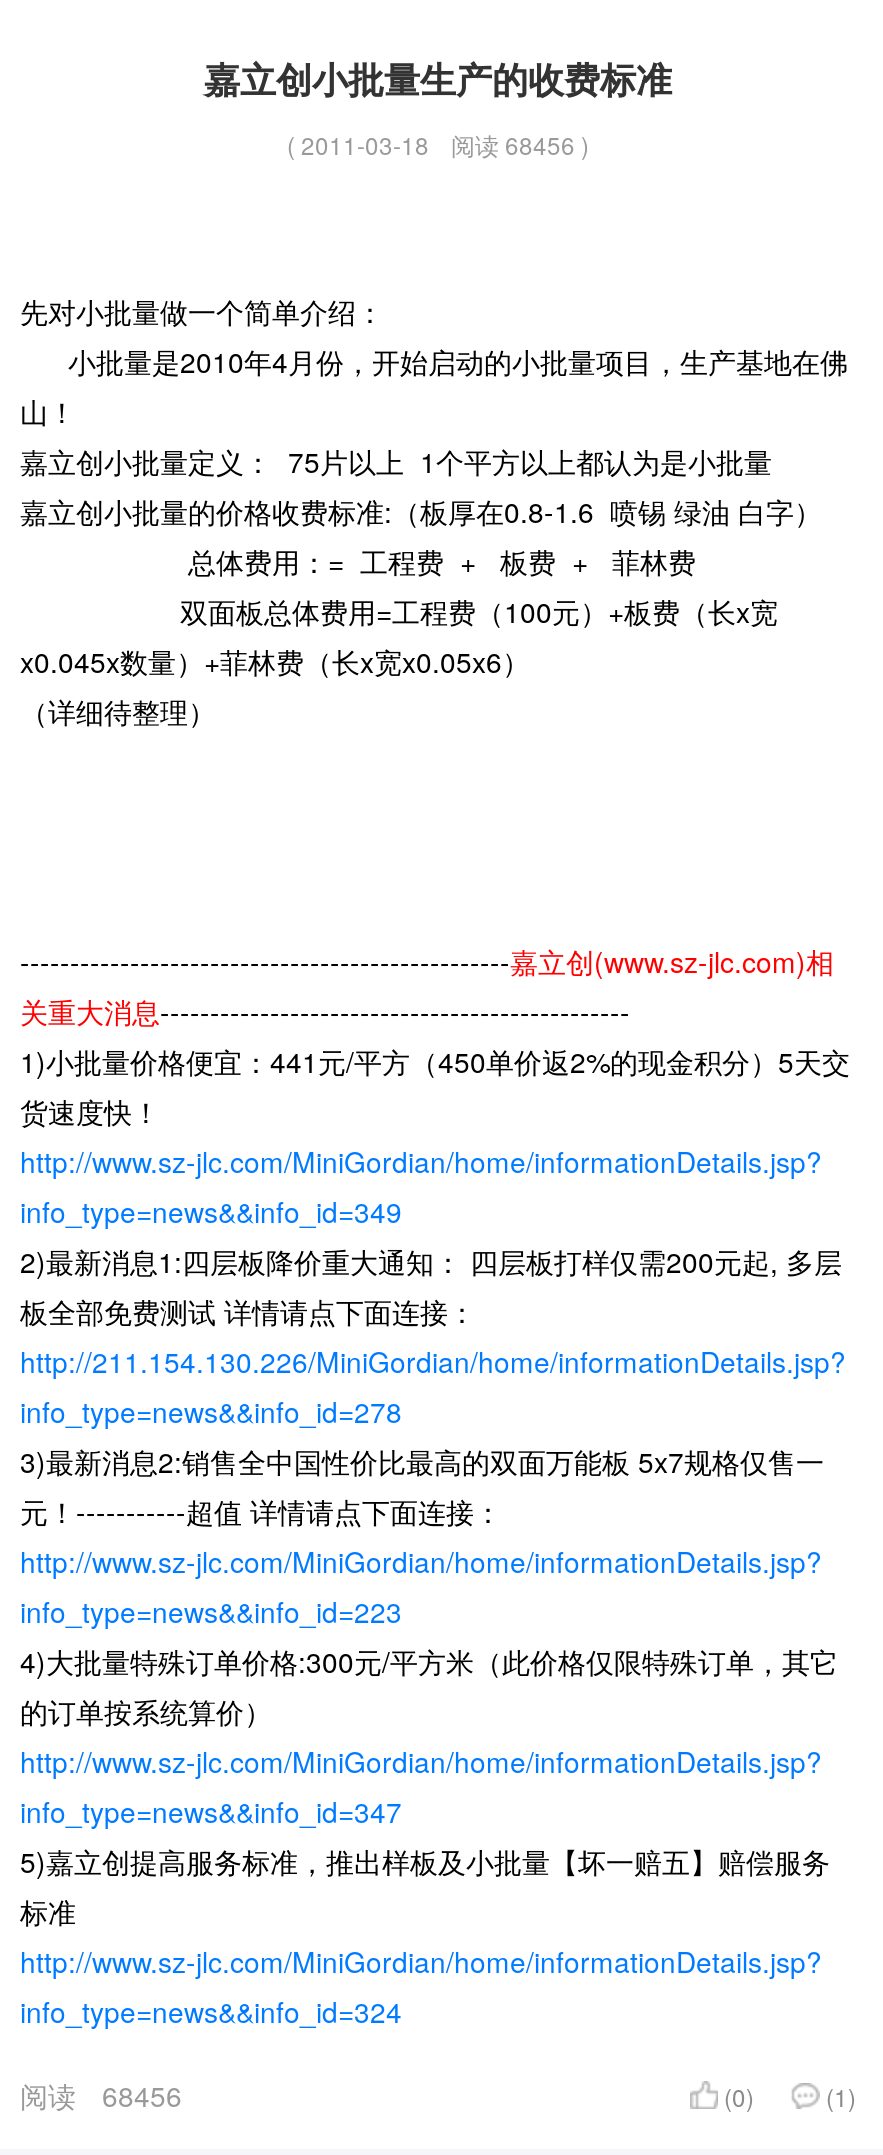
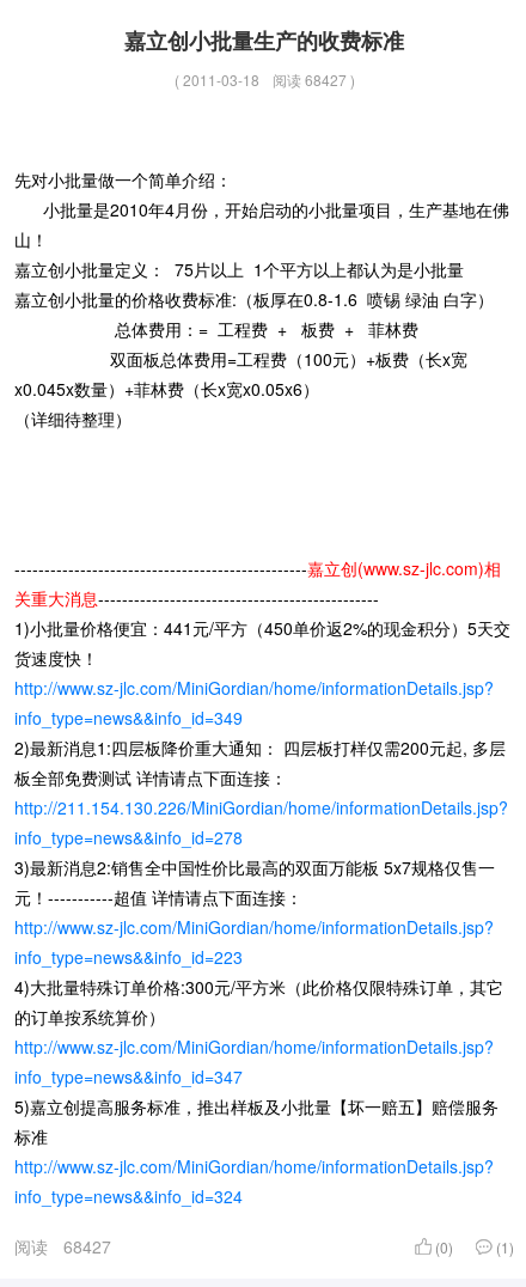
- (2011-03-18 阅读 68456)
+ (2011-03-18 阅读 68427)

- 阅读 68456
+ 阅读 68427
